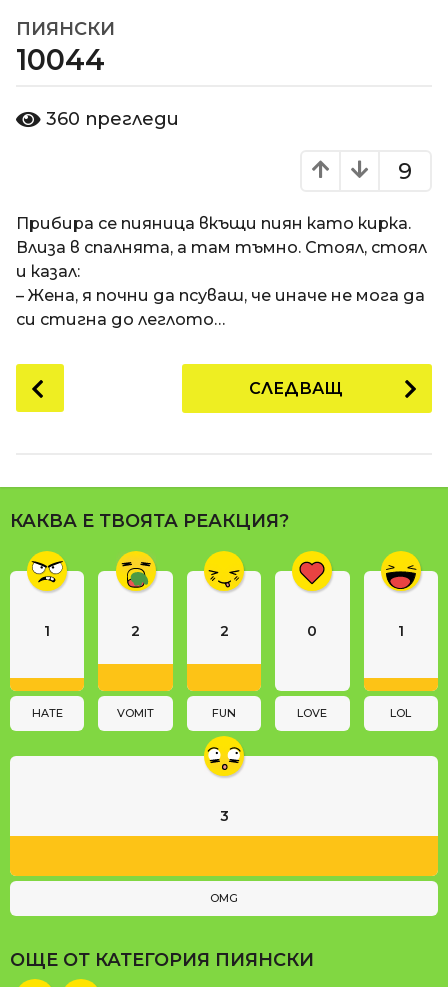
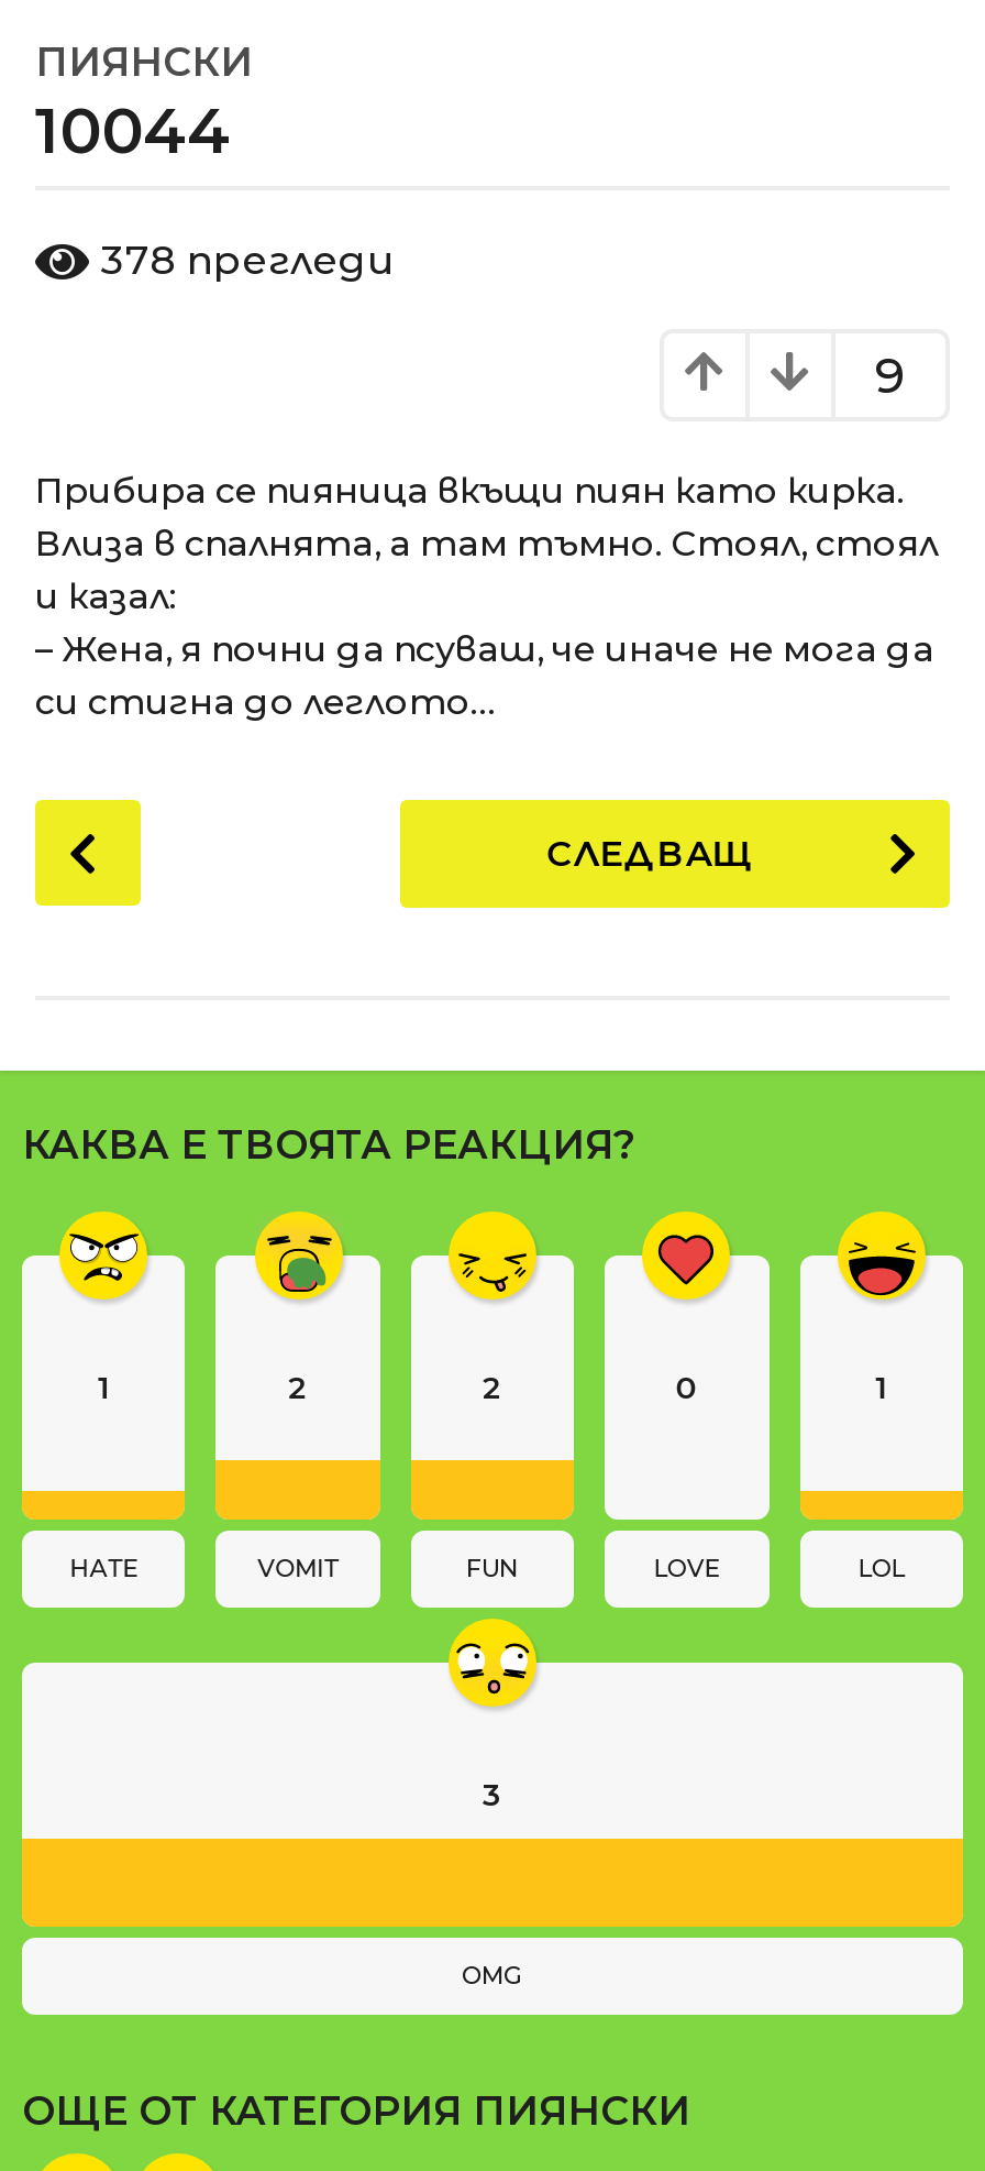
- 360 прегледи
+ 378 прегледи
